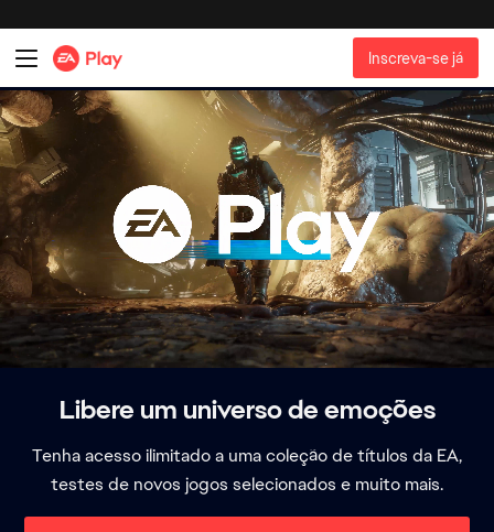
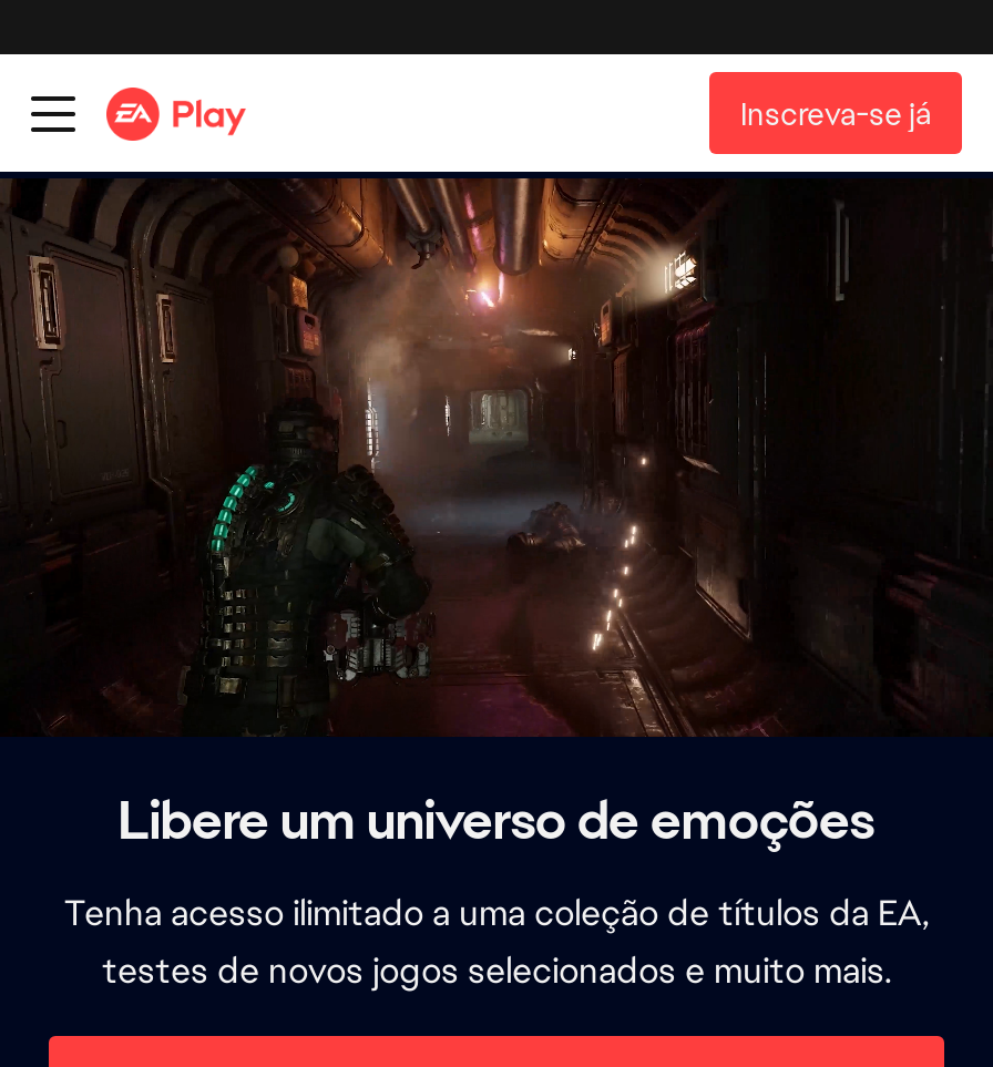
- [image]
+ [image]
